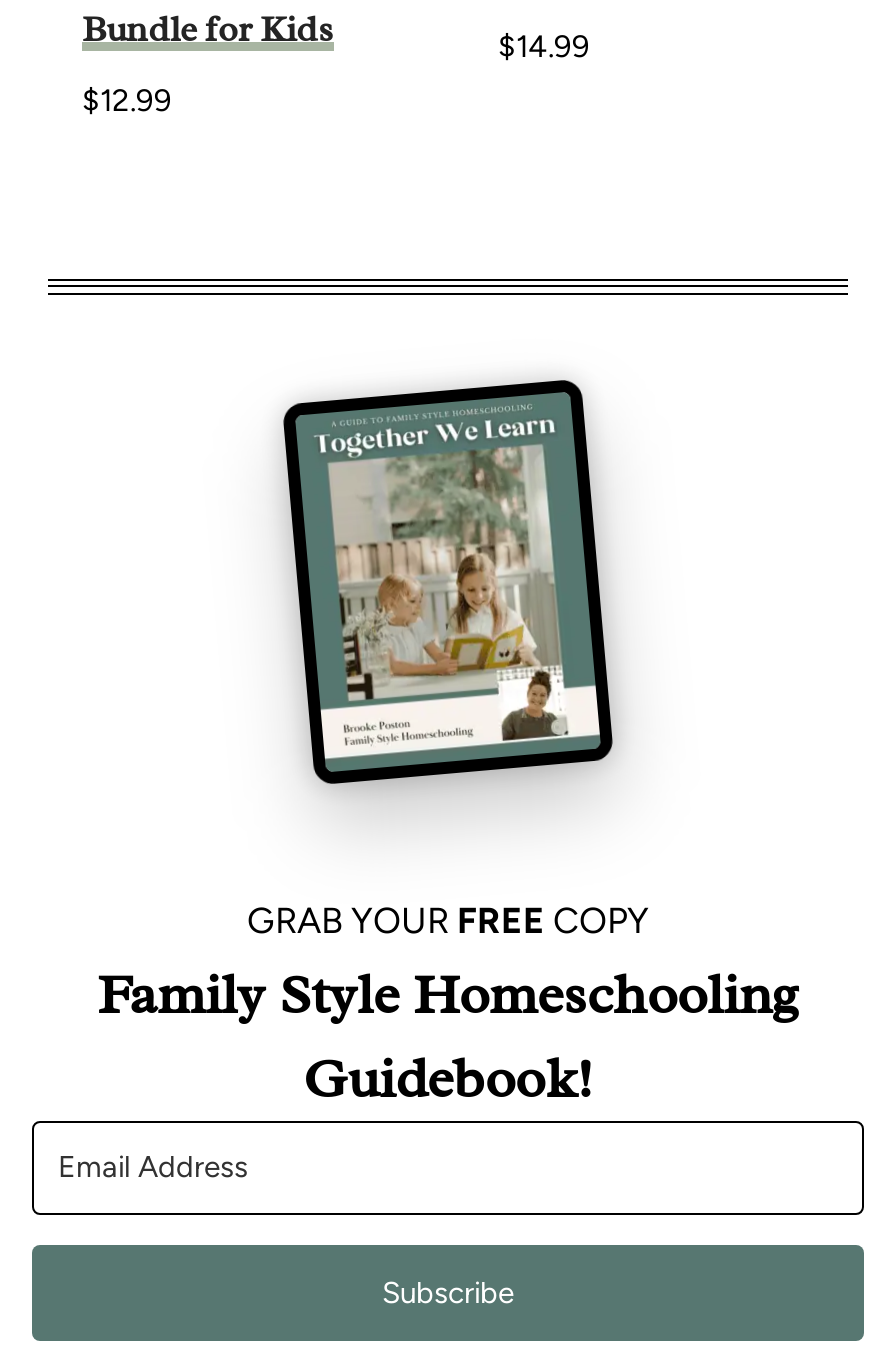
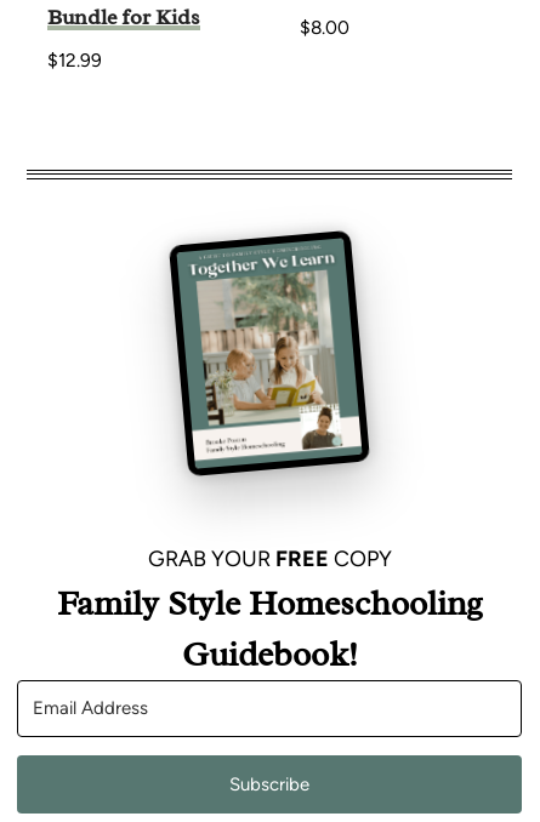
- $14.99
+ $8.00
